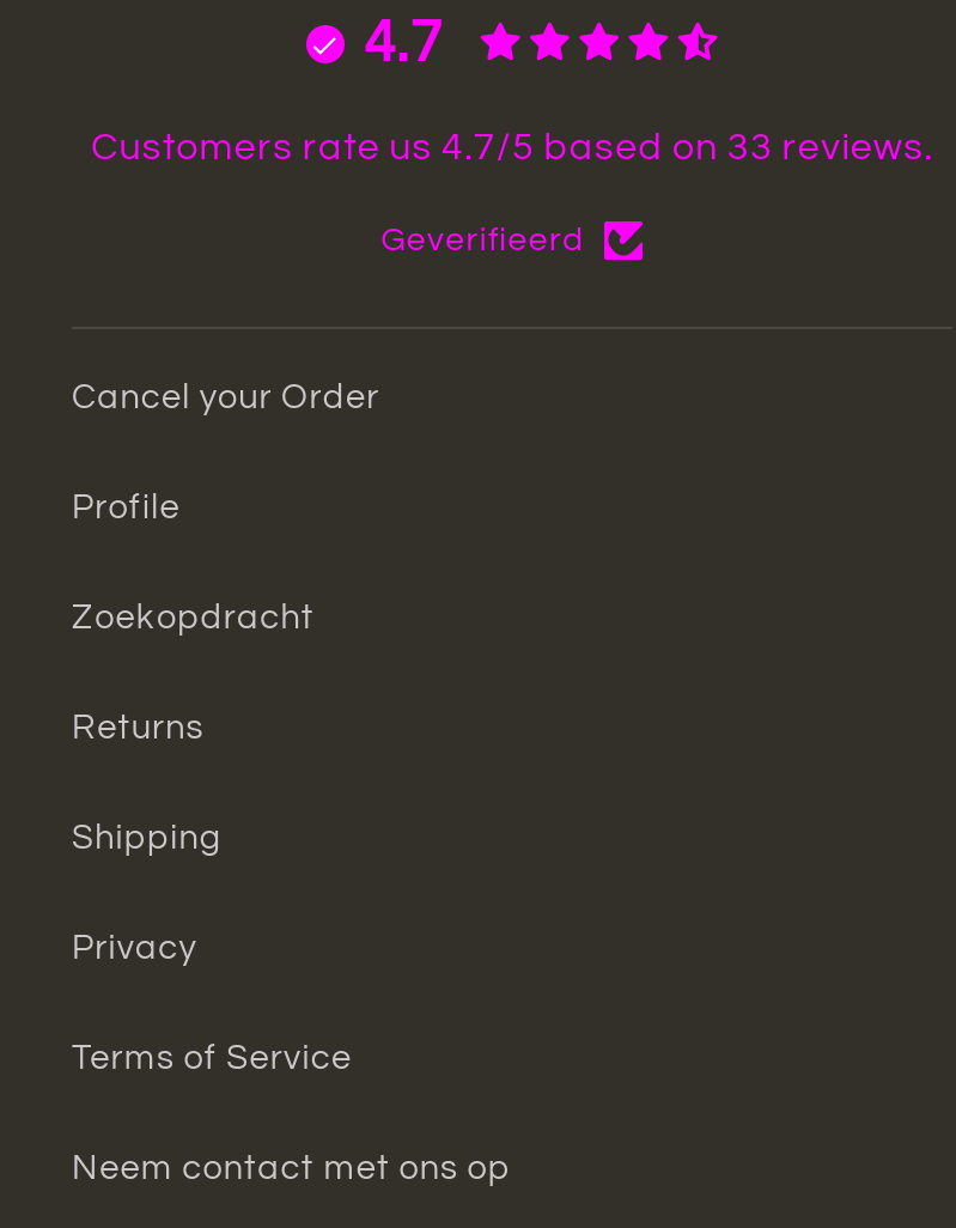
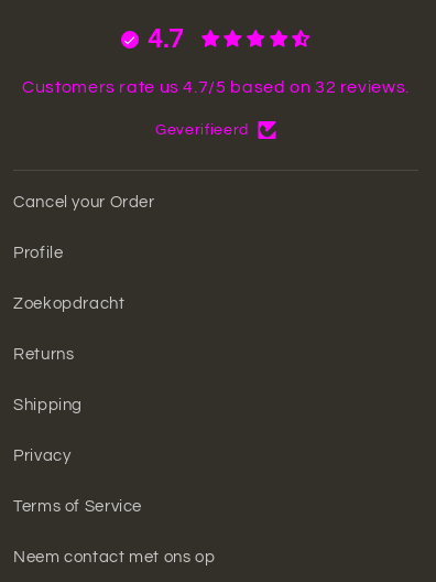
- Customers rate us 4.7/5 based on 33 reviews.
+ Customers rate us 4.7/5 based on 32 reviews.
